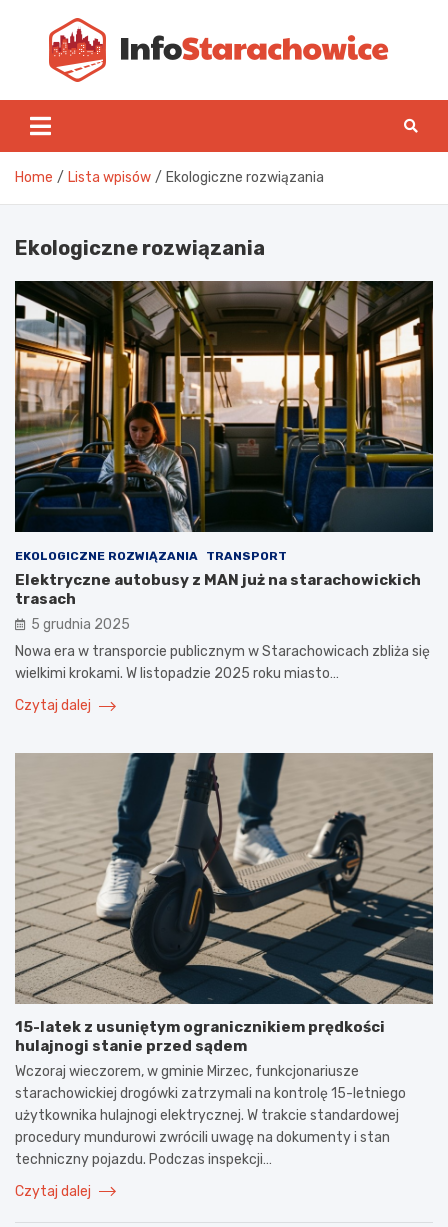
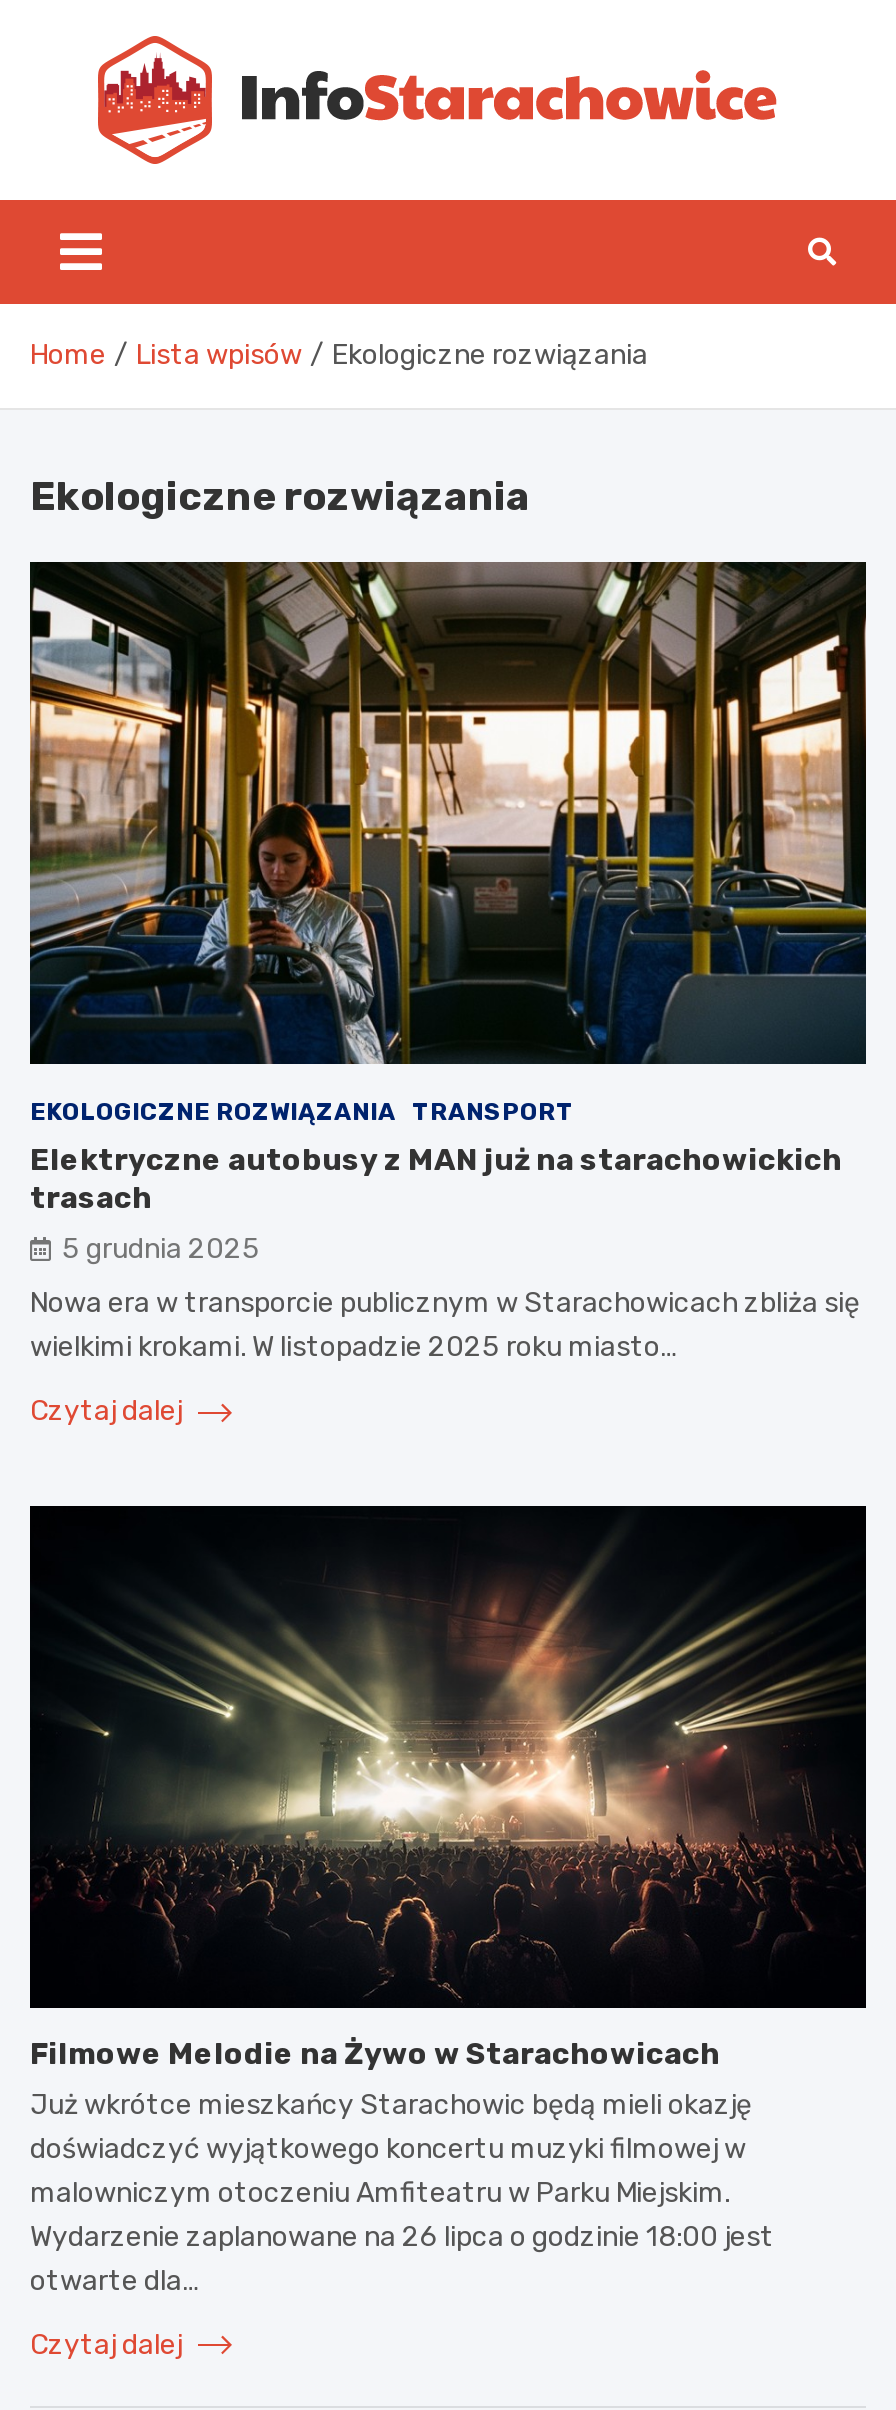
- [image]
- 15-latek z usuniętym ogranicznikiem prędkości
- hulajnogi stanie przed sądem
- Wczoraj wieczorem, w gminie Mirzec, funkcjonariusze
- starachowickiej drogówki zatrzymali na kontrolę 15-letniego
- użytkownika hulajnogi elektrycznej. W trakcie standardowej
- procedury mundurowi zwrócili uwagę na dokumenty i stan
- techniczny pojazdu. Podczas inspekcji…
+ [image]
+ Filmowe Melodie na Żywo w Starachowicach
+ Już wkrótce mieszkańcy Starachowic będą mieli okazję
+ doświadczyć wyjątkowego koncertu muzyki filmowej w
+ malowniczym otoczeniu Amfiteatru w Parku Miejskim.
+ Wydarzenie zaplanowane na 26 lipca o godzinie 18:00 jest
+ otwarte dla…
